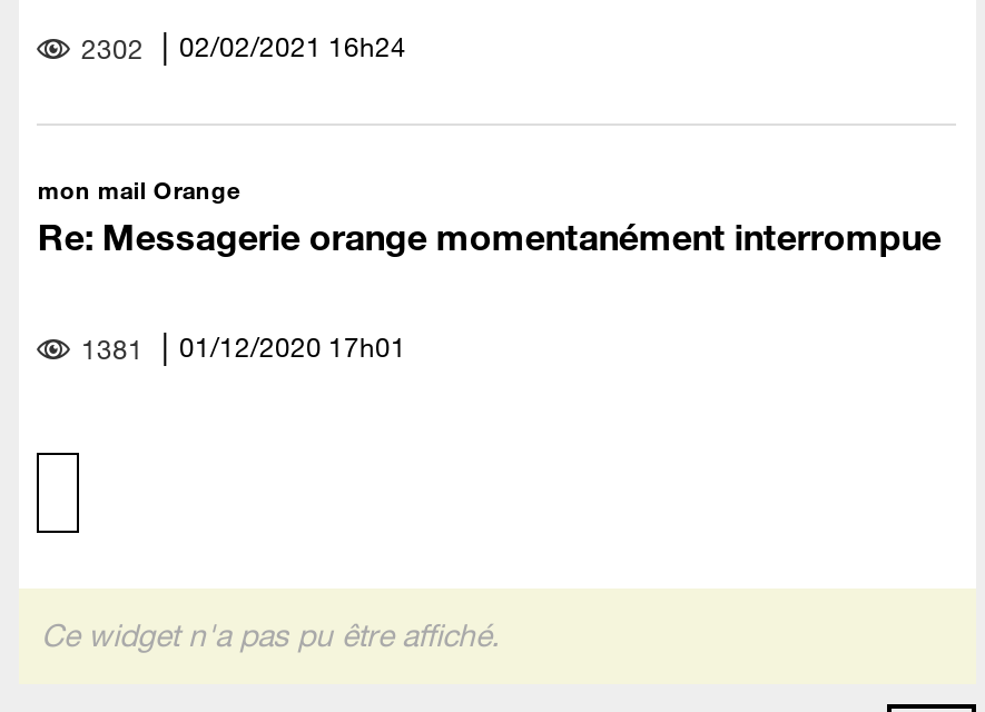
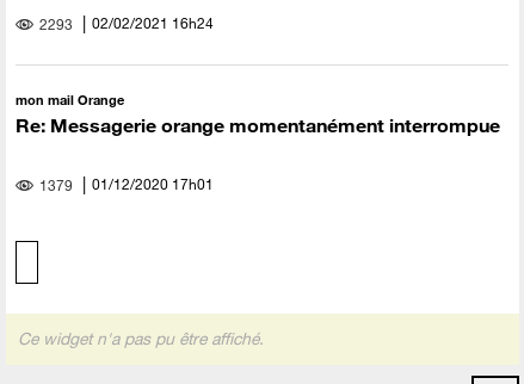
- 2302 02/02/2021 16h24
+ 2293 02/02/2021 16h24

- 1381 01/12/2020 17h01
+ 1379 01/12/2020 17h01
